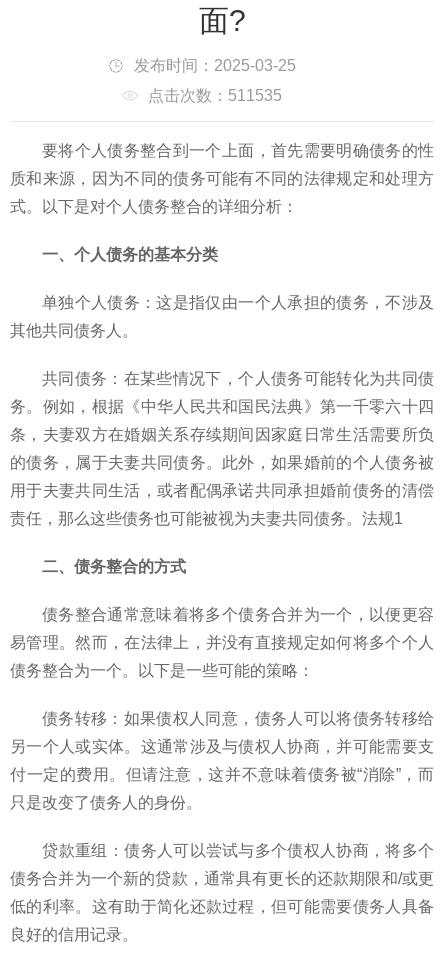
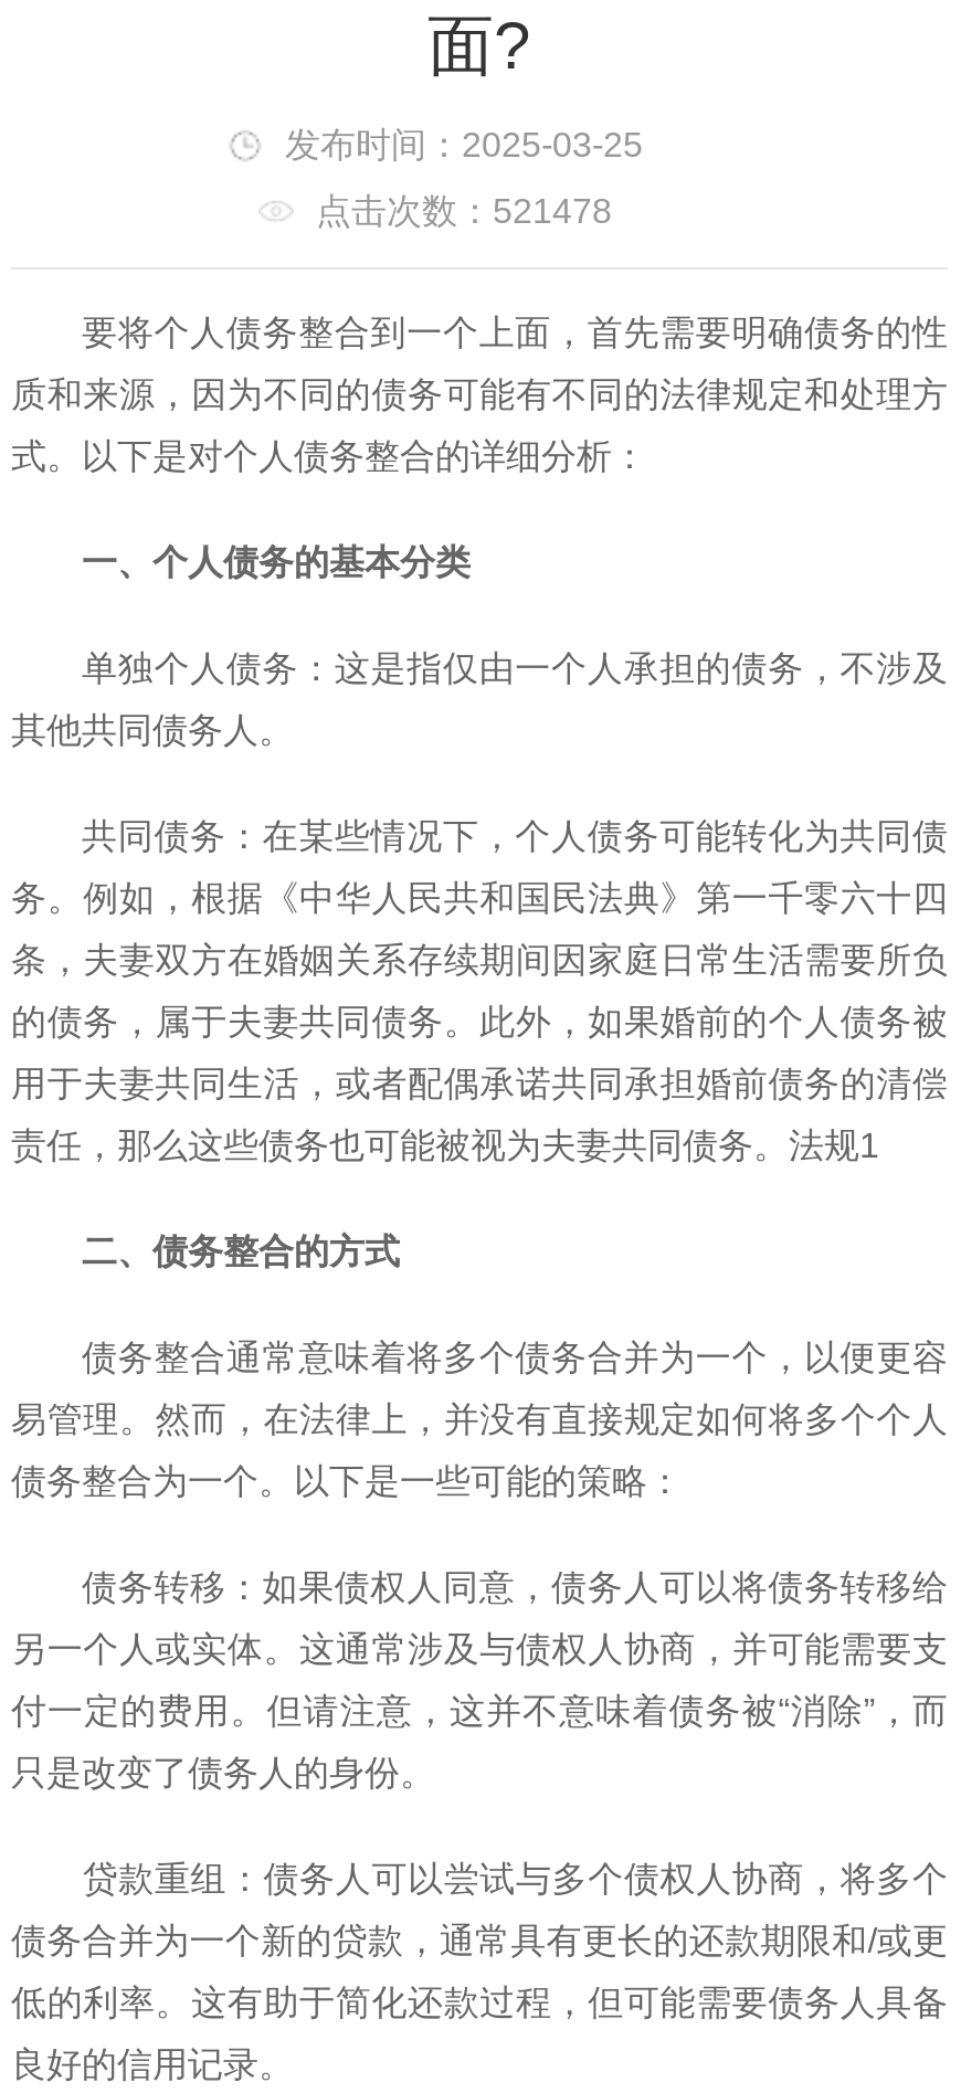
- 点击次数：511535
+ 点击次数：521478
